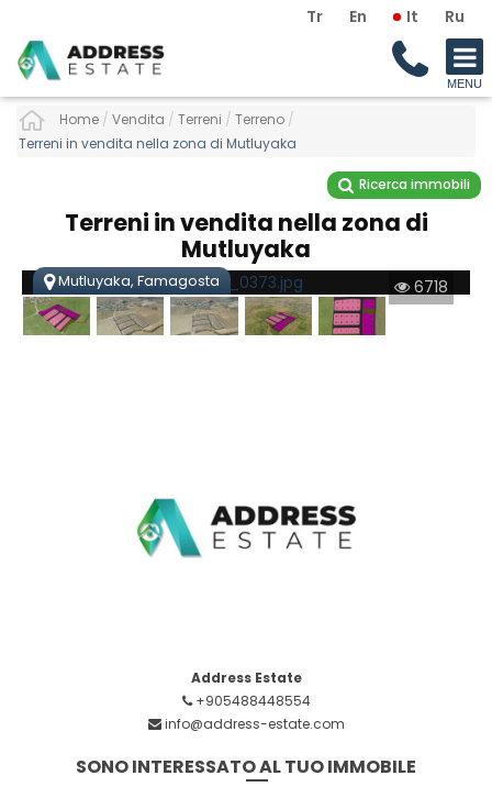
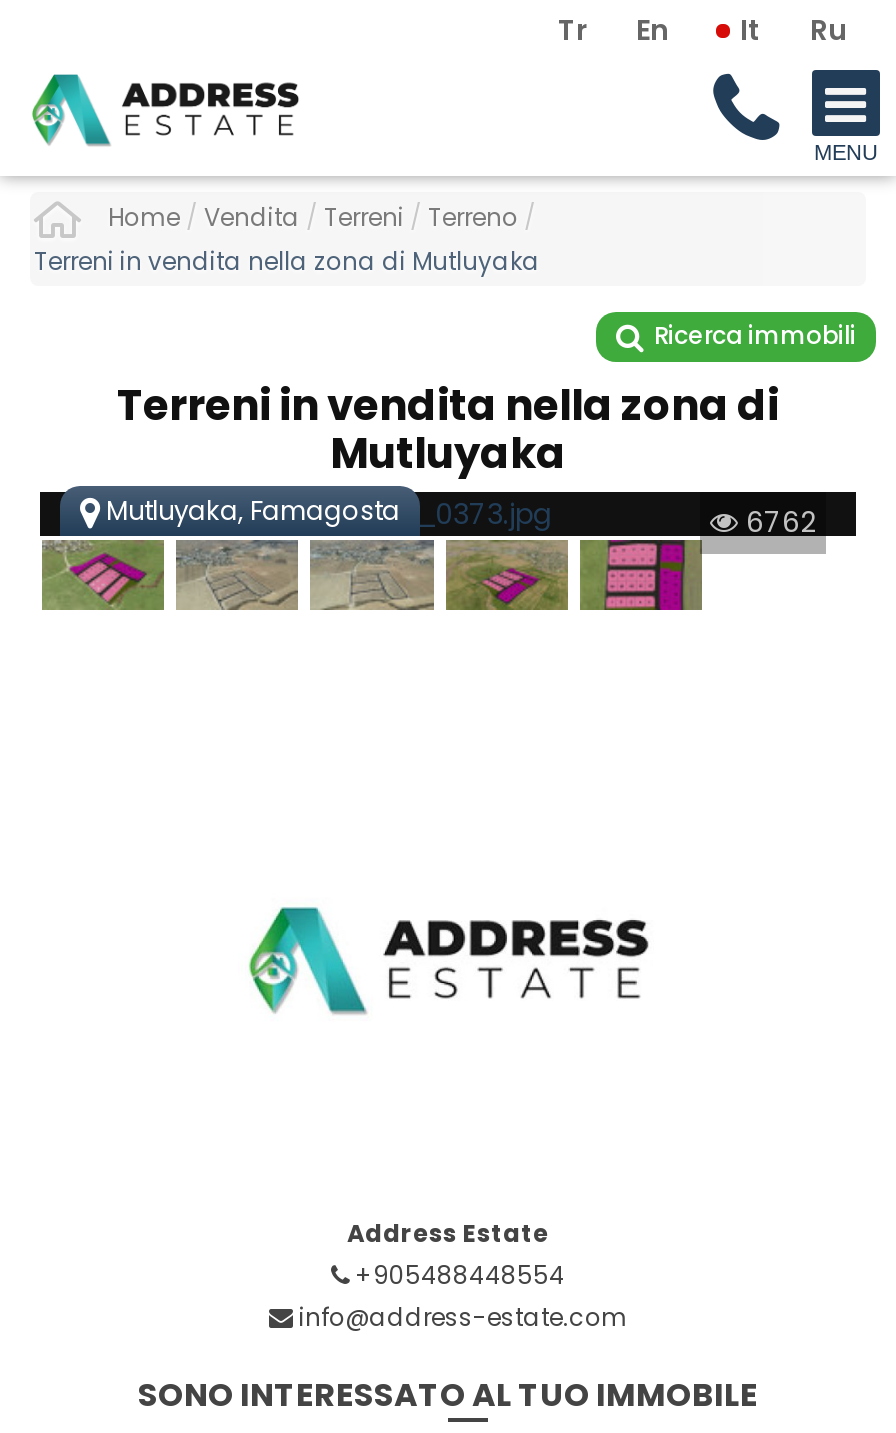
- 6718
+ 6762
